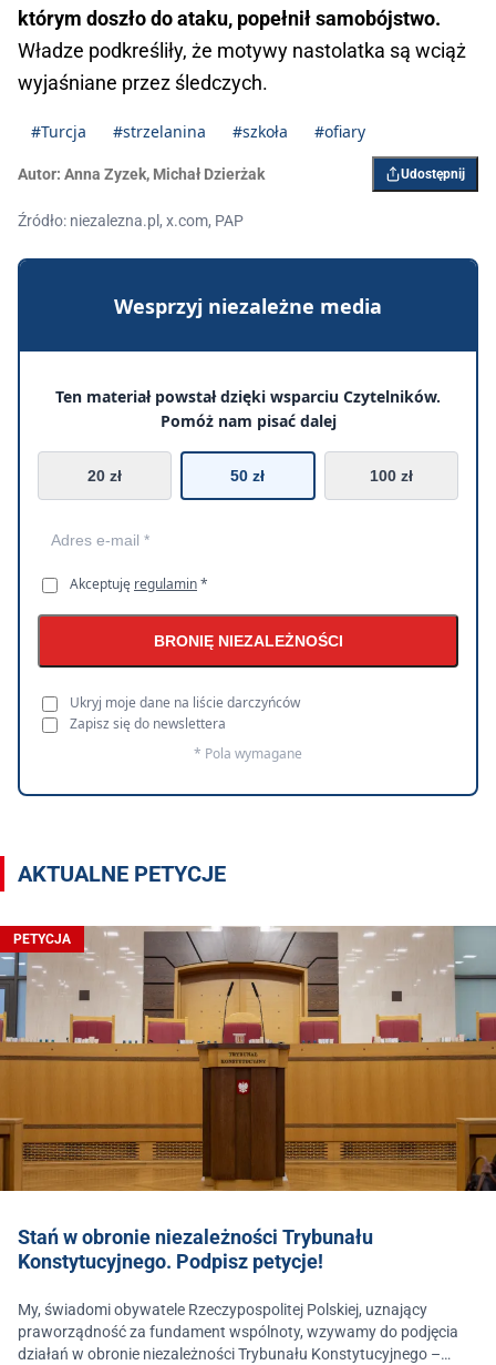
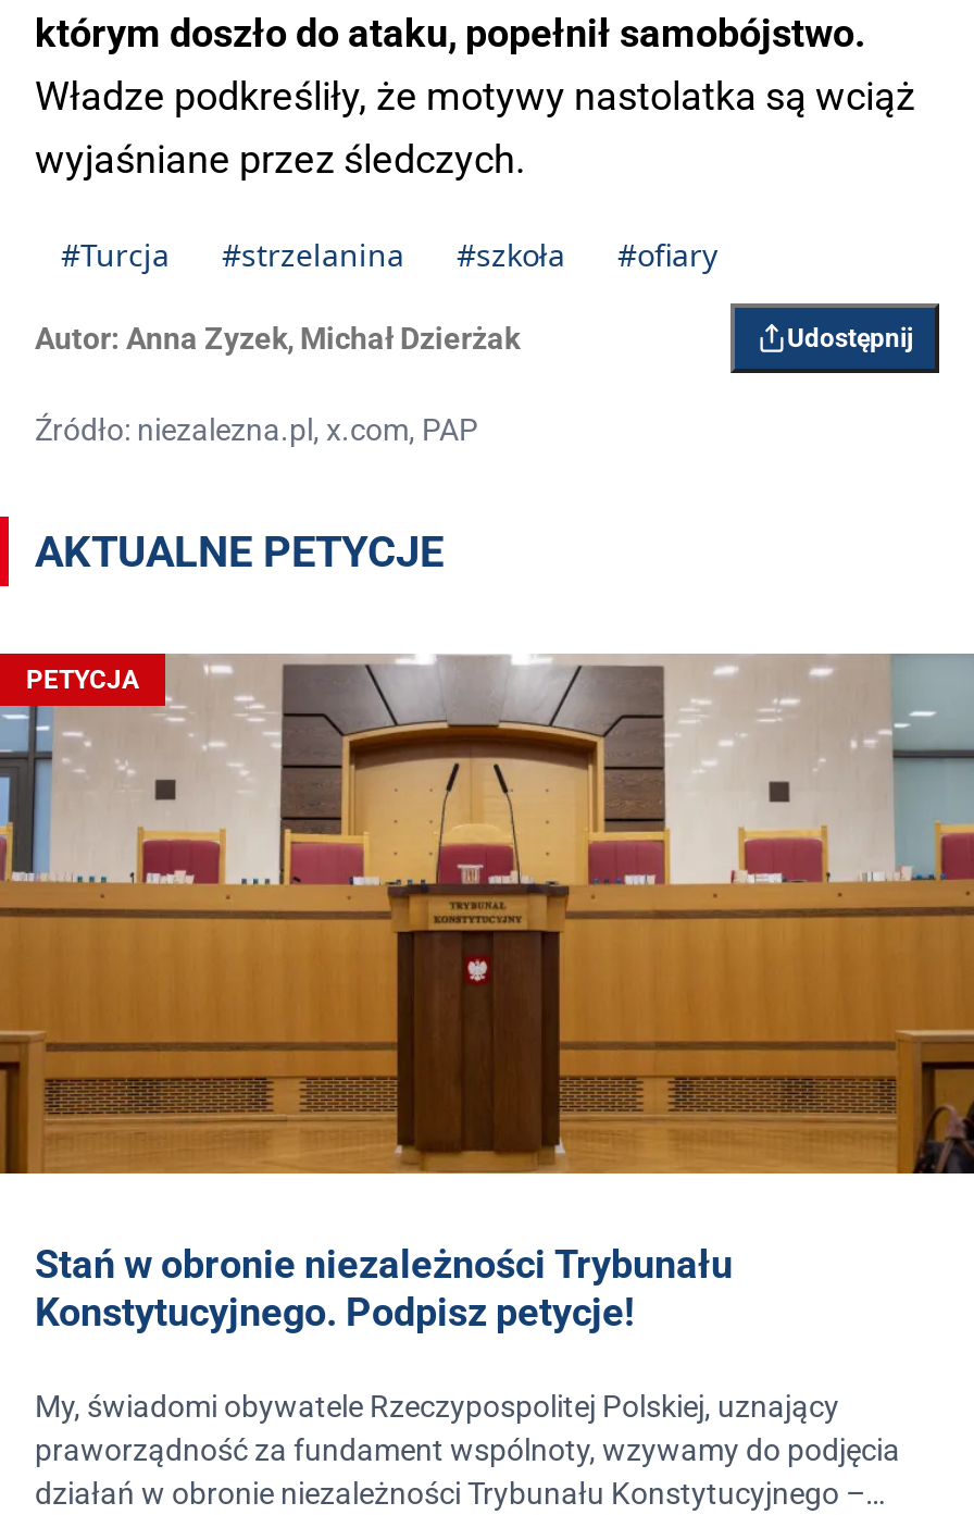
- [image]
- Wesprzyj niezależne media
- Ten materiał powstał dzięki wsparciu Czytelników.
- Pomóż nam pisać dalej
- 20 zł
- 50 zł
- 100 zł

- Akceptuję regulamin *
- BRONIĘ NIEZALEŻNOŚCI
- Ukryj moje dane na liście darczyńców
- Zapisz się do newslettera
- * Pola wymagane
